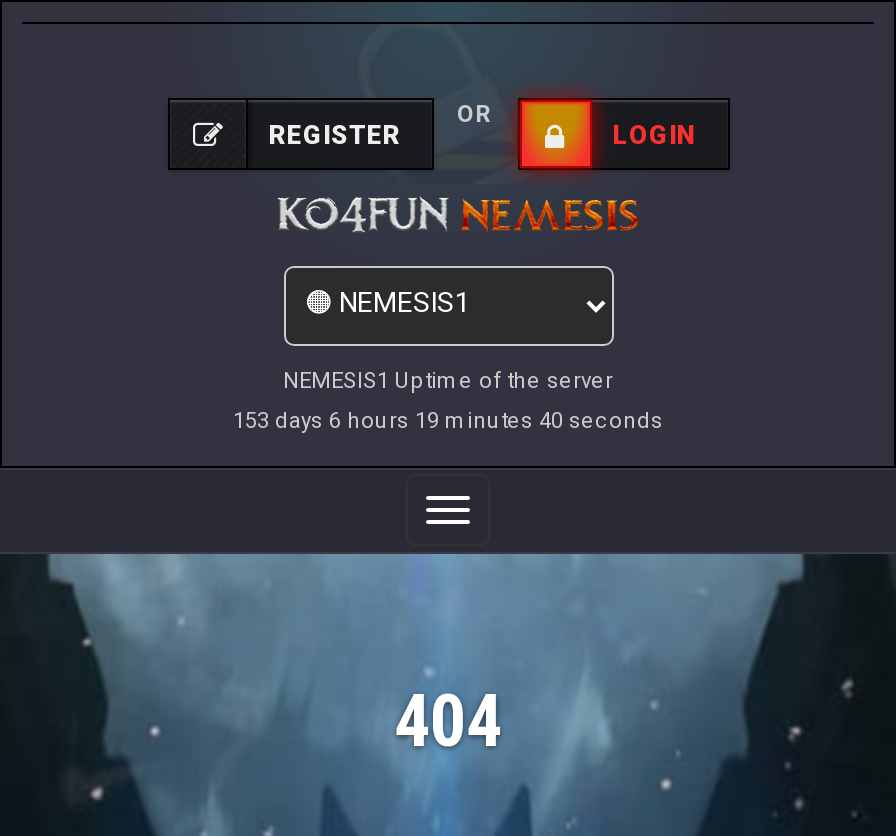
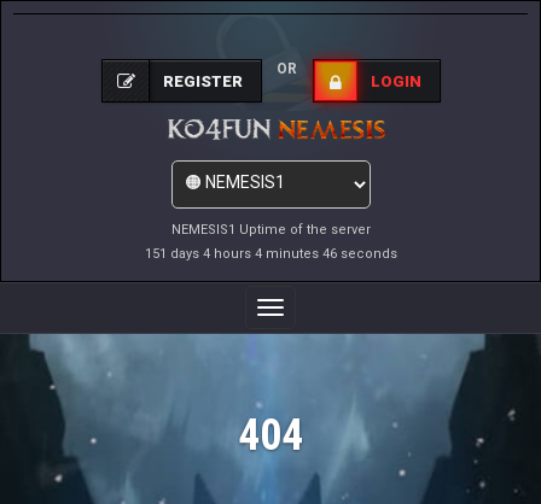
- 153 days 6 hours 19 minutes 40 seconds
+ 151 days 4 hours 4 minutes 46 seconds
